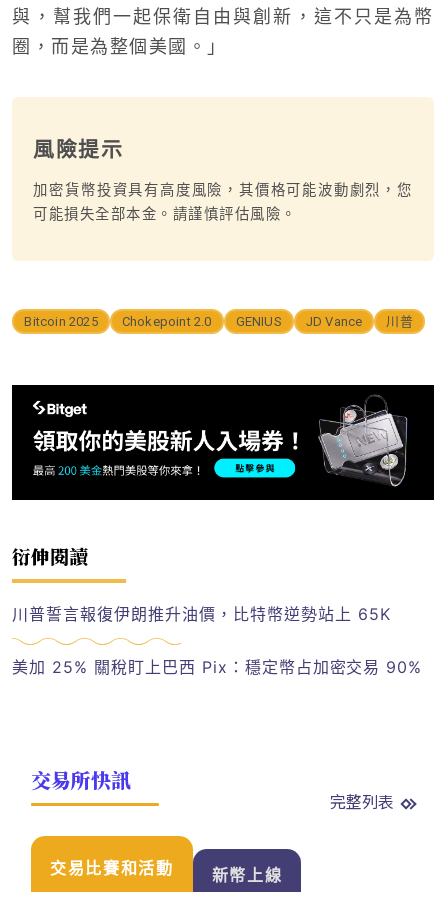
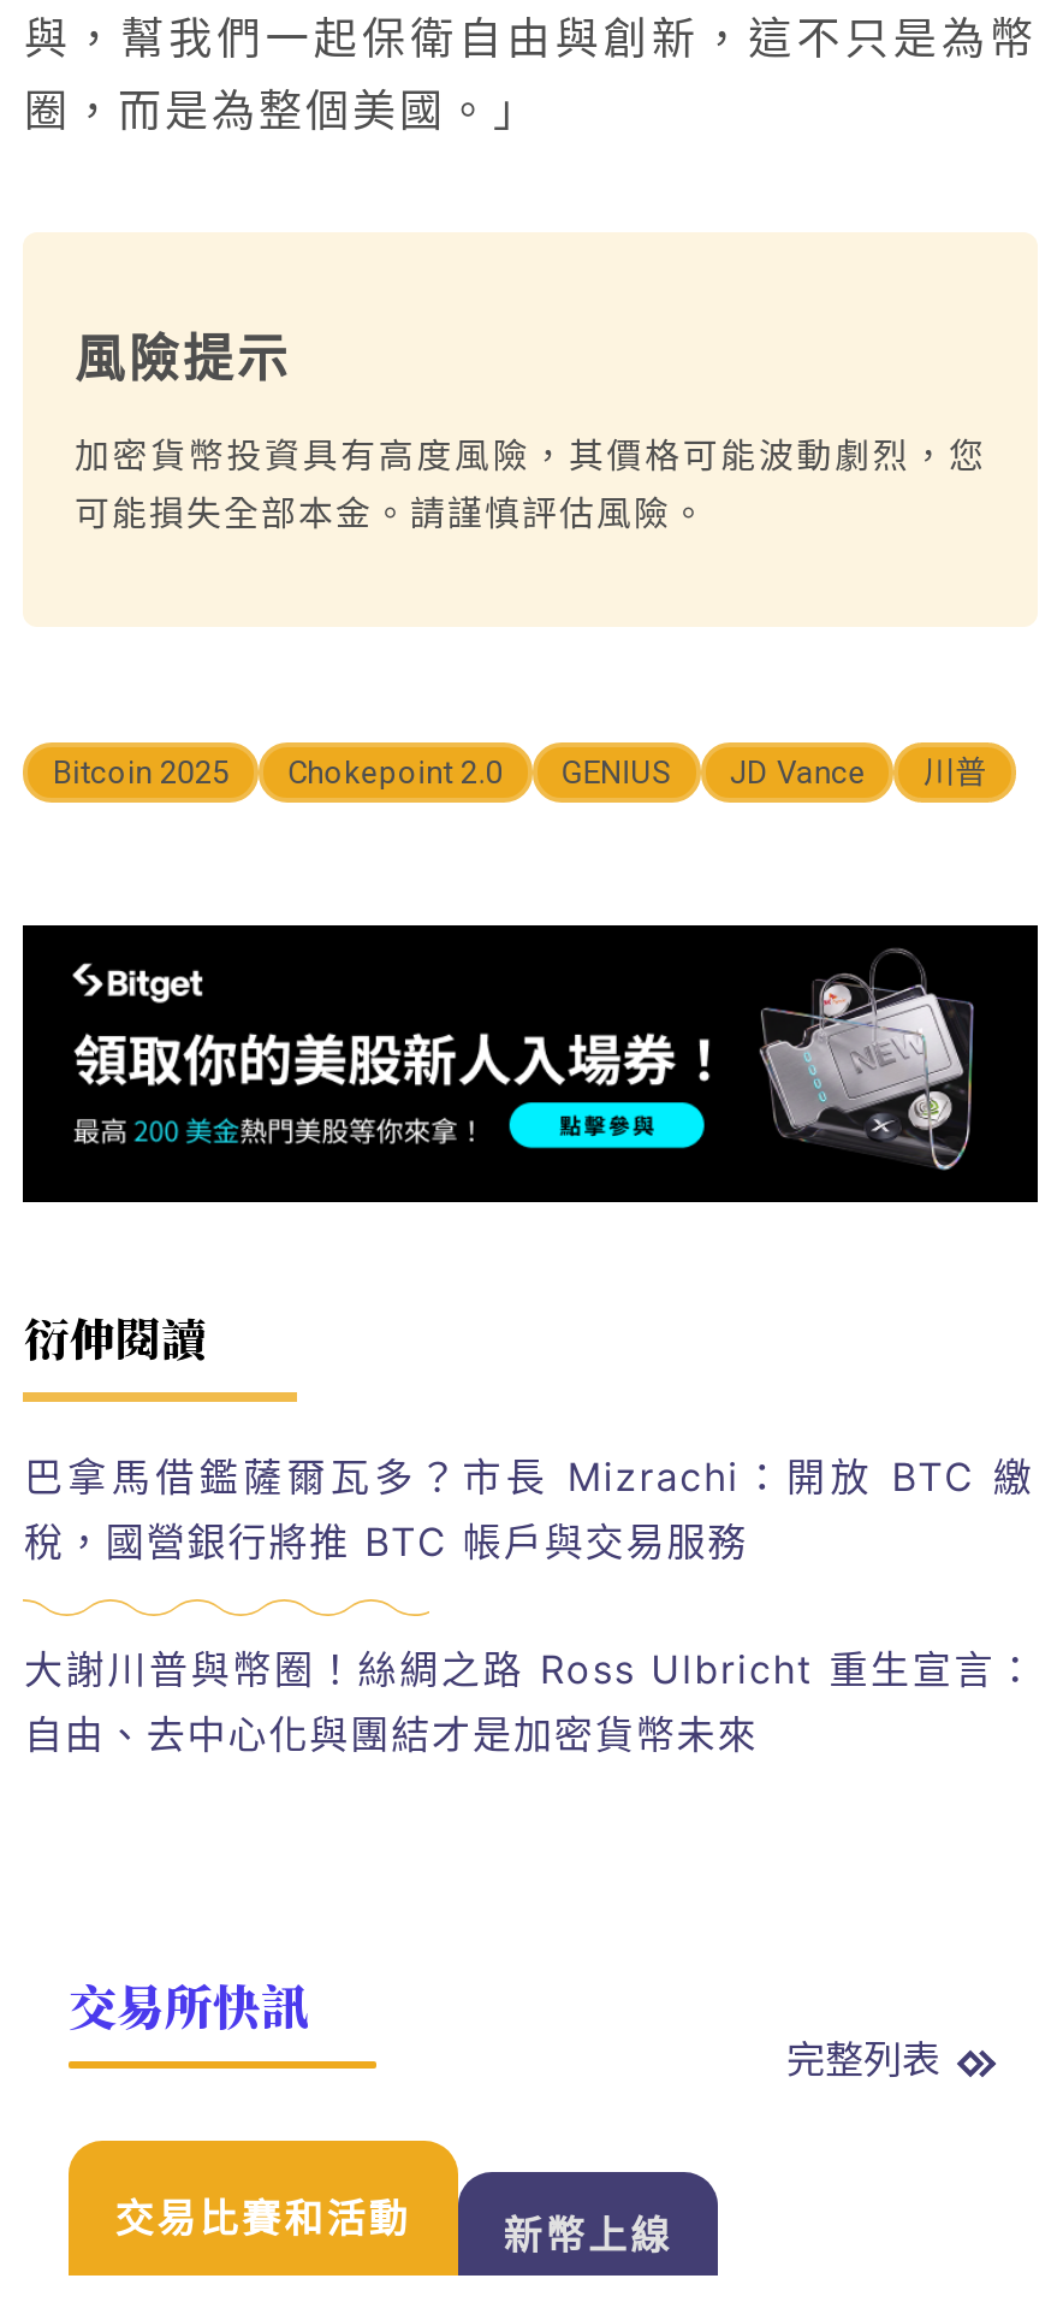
- 川普誓言報復伊朗推升油價，比特幣逆勢站上 65K
+ 巴拿馬借鑑薩爾瓦多？市長 Mizrachi：開放 BTC 繳
+ 稅，國營銀行將推 BTC 帳戶與交易服務

- 美加 25% 關稅盯上巴西 Pix：穩定幣占加密交易 90%
+ 大謝川普與幣圈！絲綢之路 Ross Ulbricht 重生宣言：
+ 自由、去中心化與團結才是加密貨幣未來
